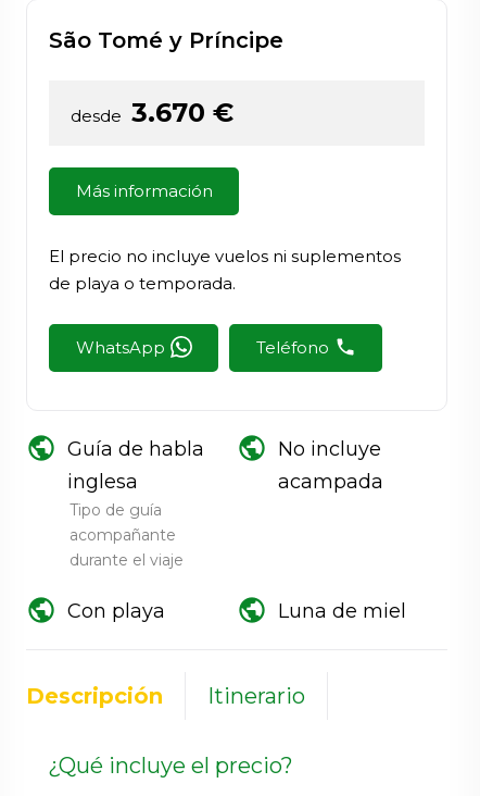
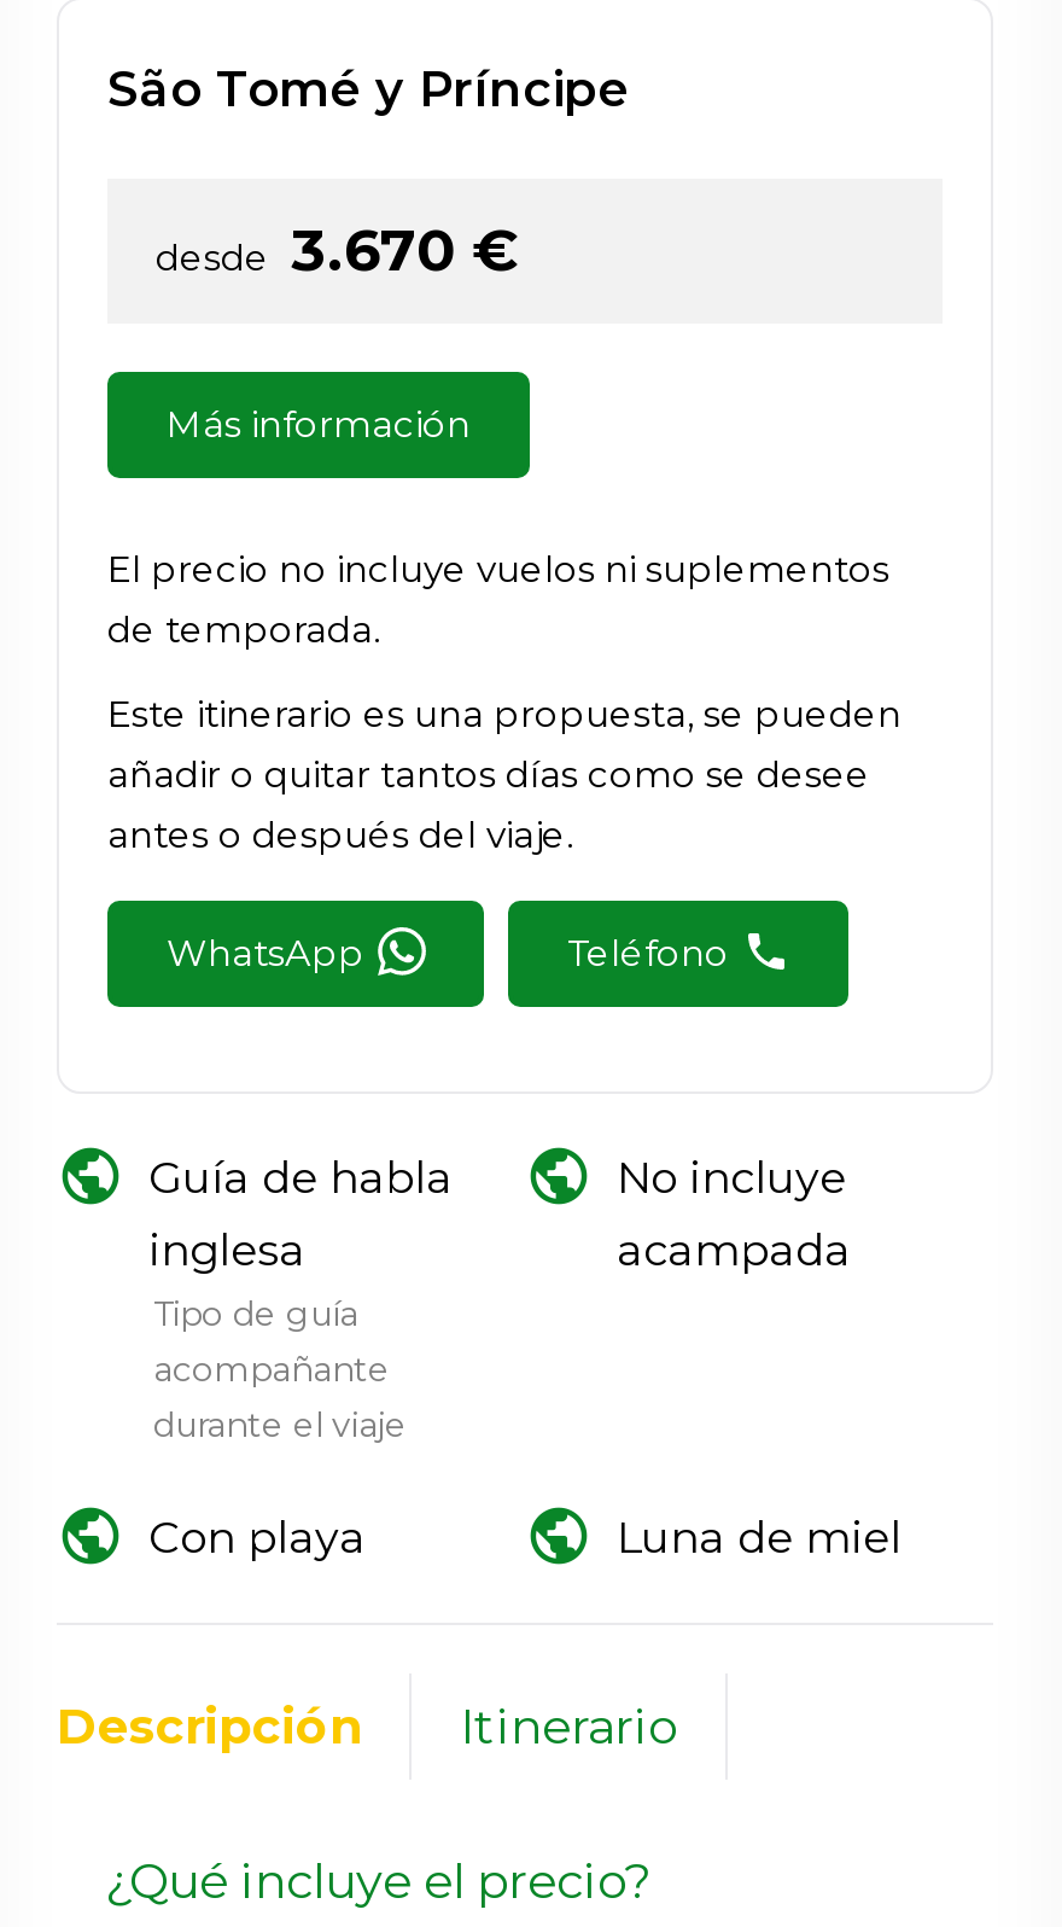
- de playa o temporada.
+ de temporada.
+ Este itinerario es una propuesta, se pueden
+ añadir o quitar tantos días como se desee
+ antes o después del viaje.
